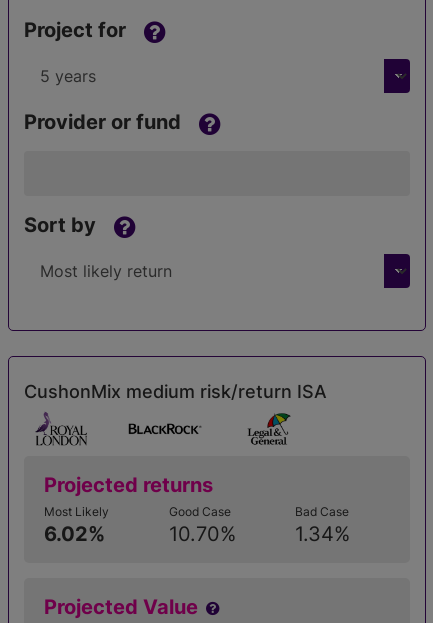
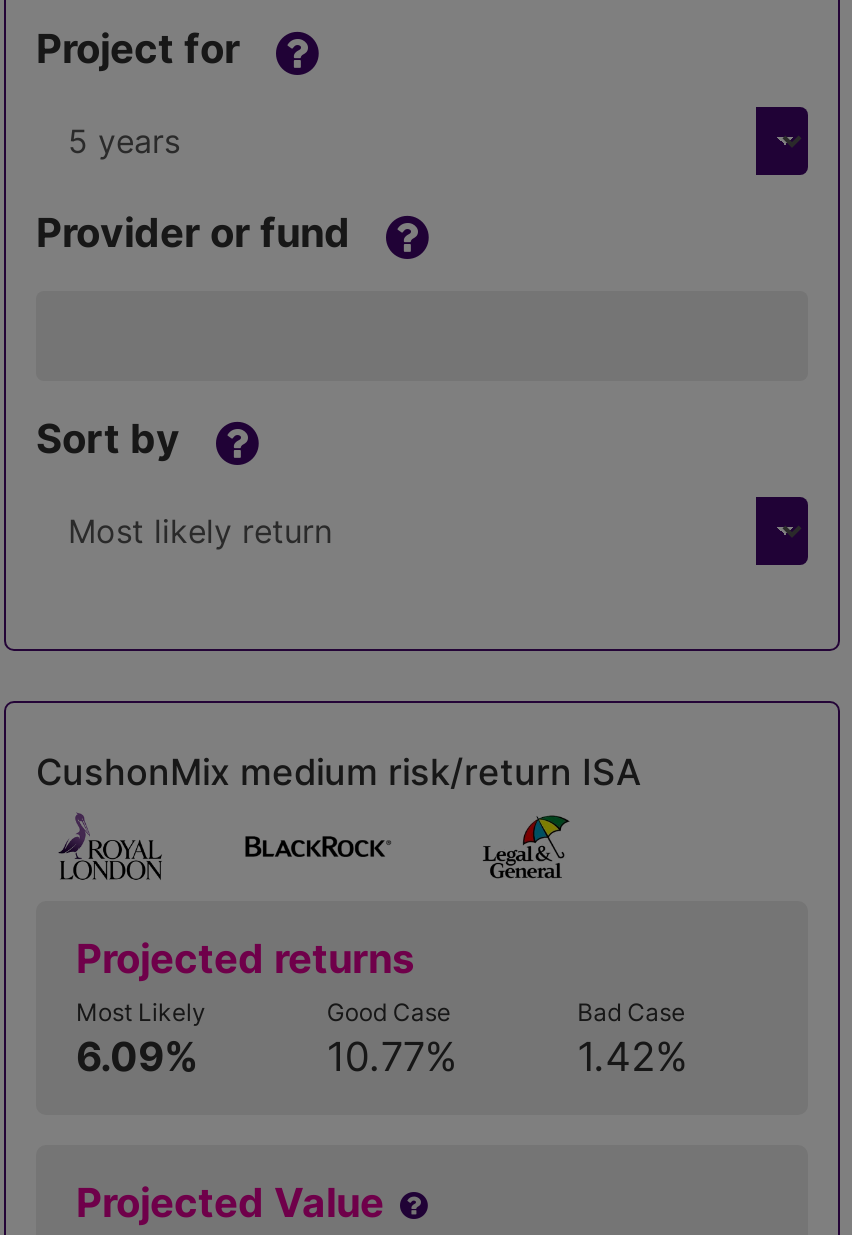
- 6.02%
+ 6.09%

- 10.70%
+ 10.77%

- 1.34%
+ 1.42%
